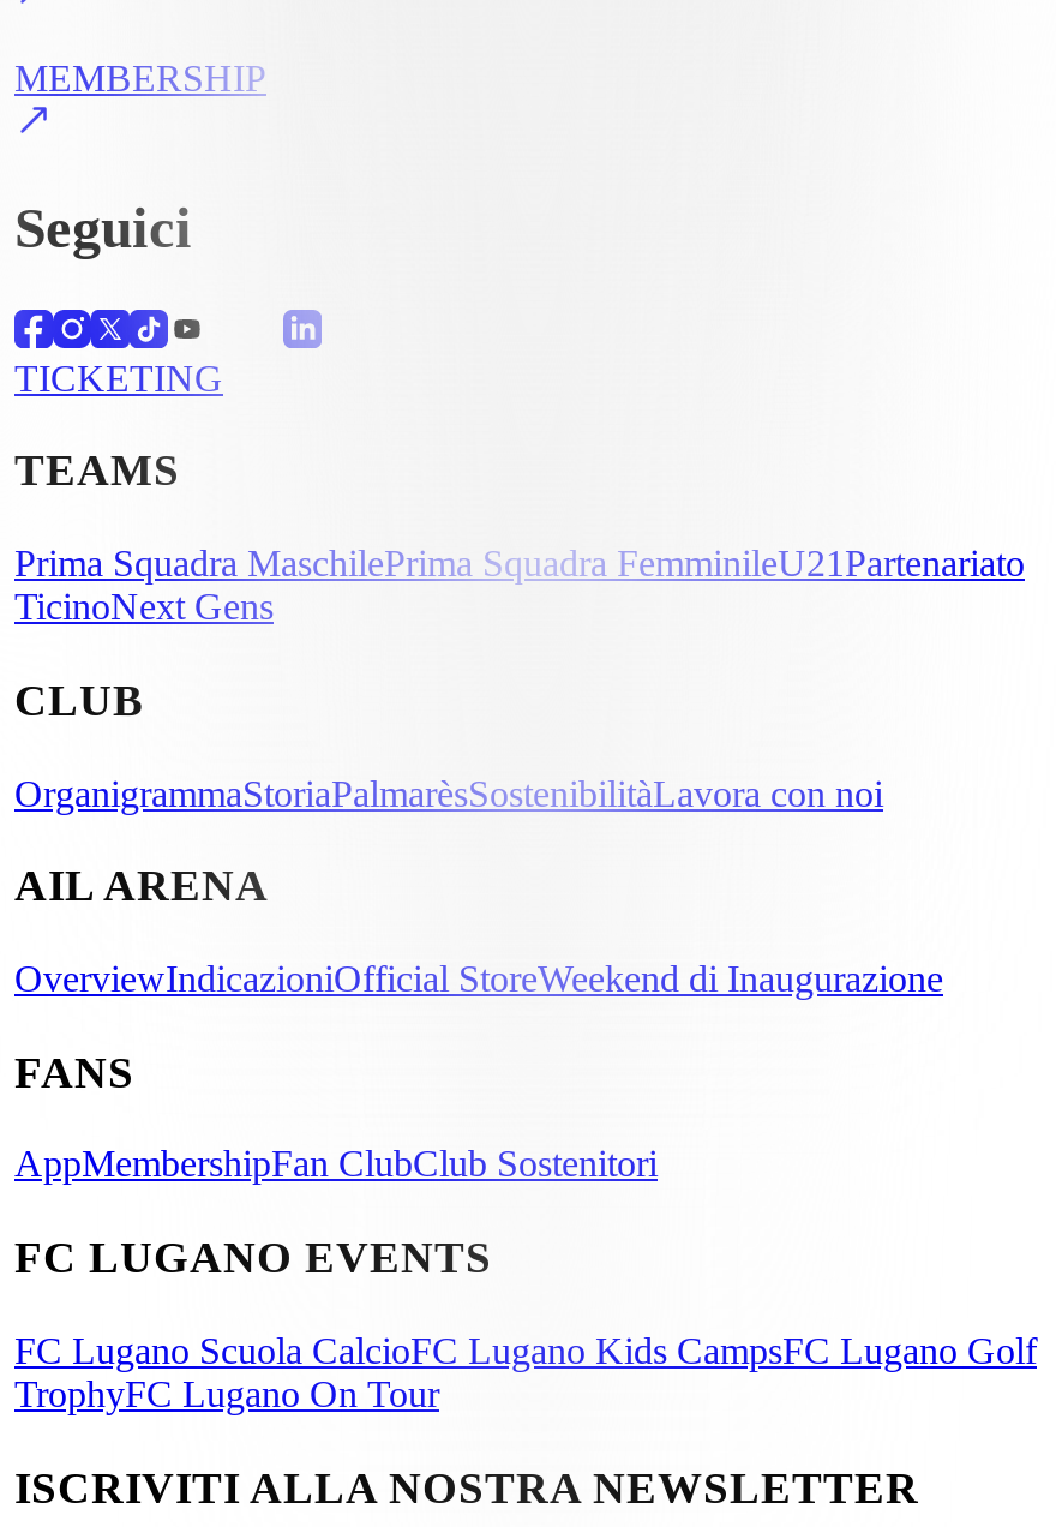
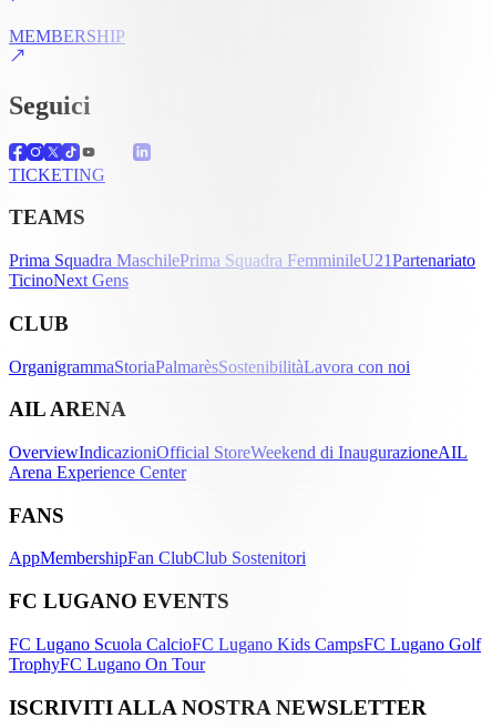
- OverviewIndicazioniOfficial StoreWeekend di Inaugurazione
+ OverviewIndicazioniOfficial StoreWeekend di InaugurazioneAIL
+ Arena Experience Center
